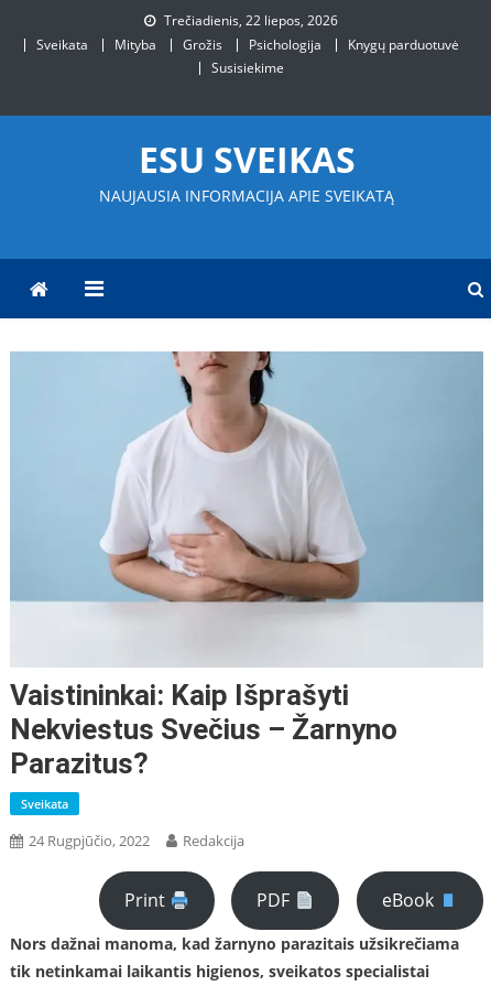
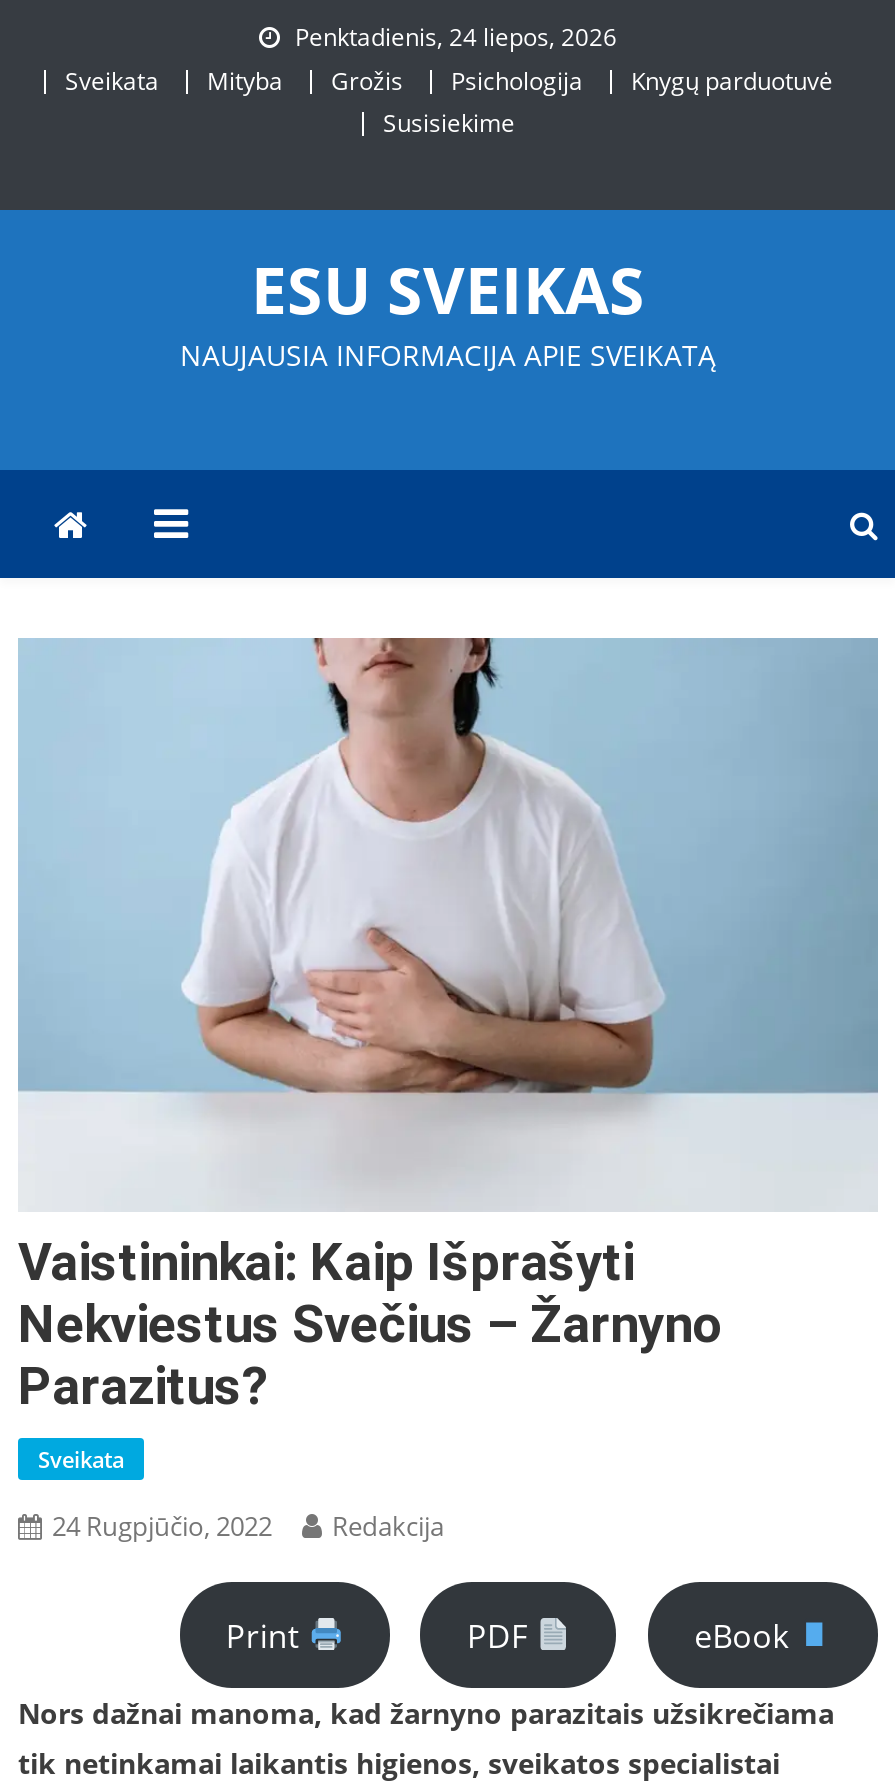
- Trečiadienis, 22 liepos, 2026
+ Penktadienis, 24 liepos, 2026
